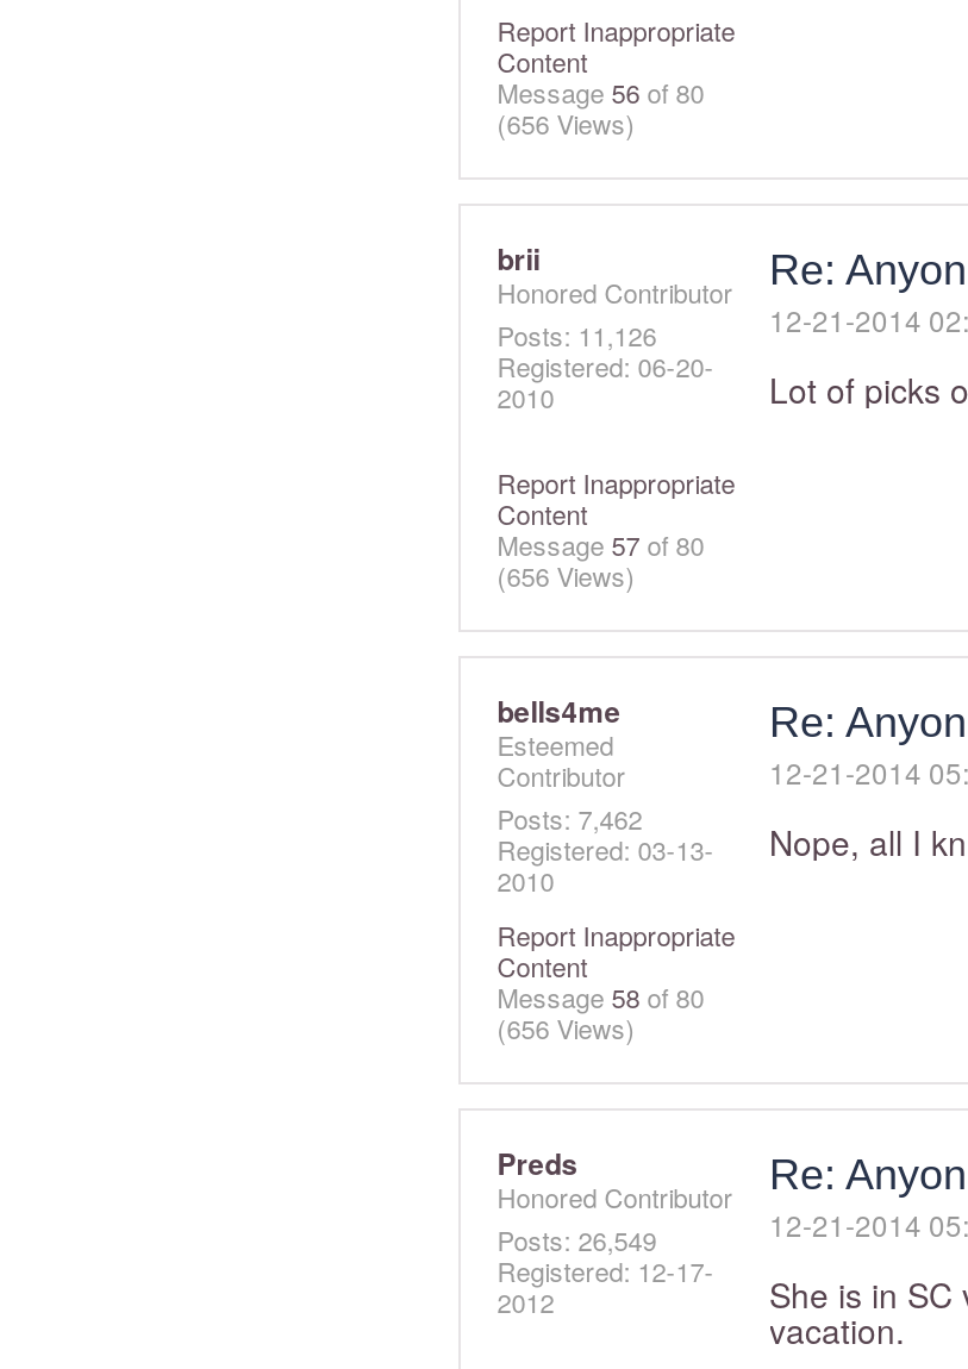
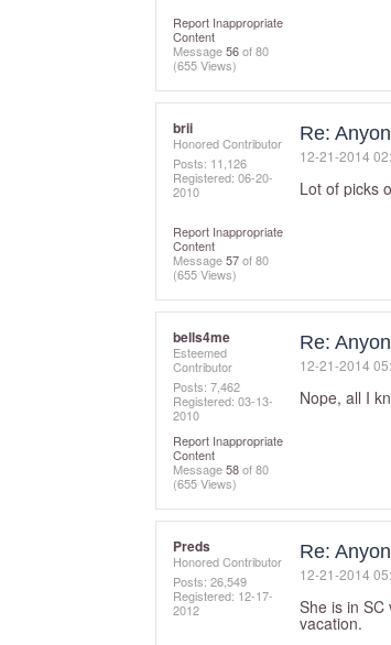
- (656 Views)
+ (655 Views)

- (656 Views)
+ (655 Views)

- (656 Views)
+ (655 Views)
